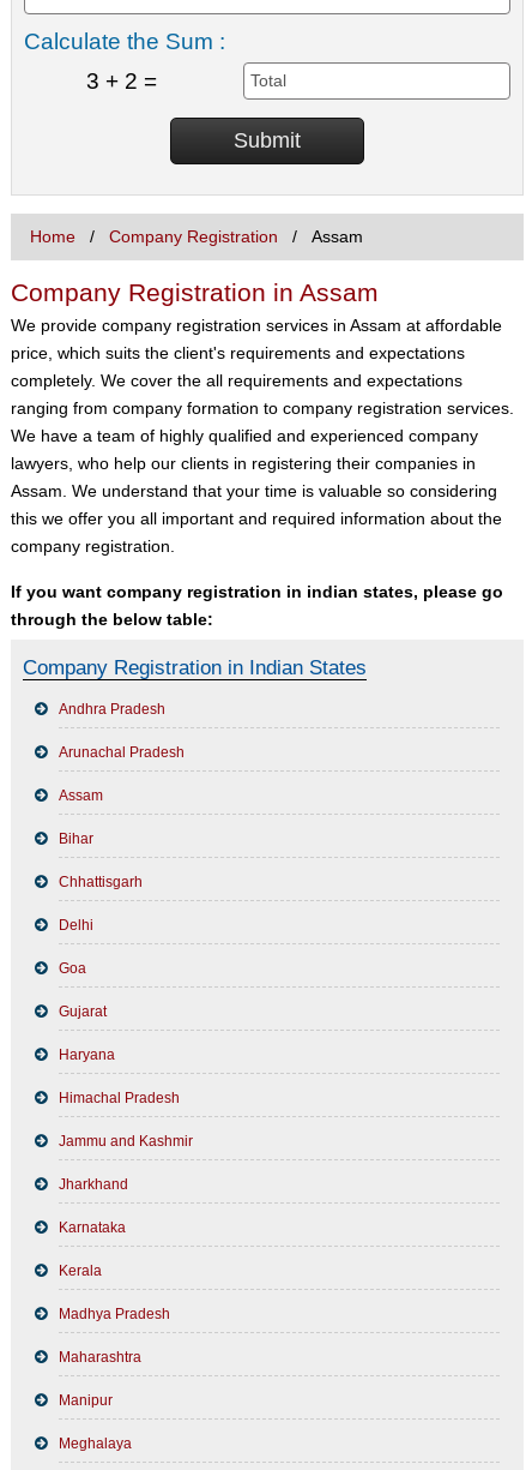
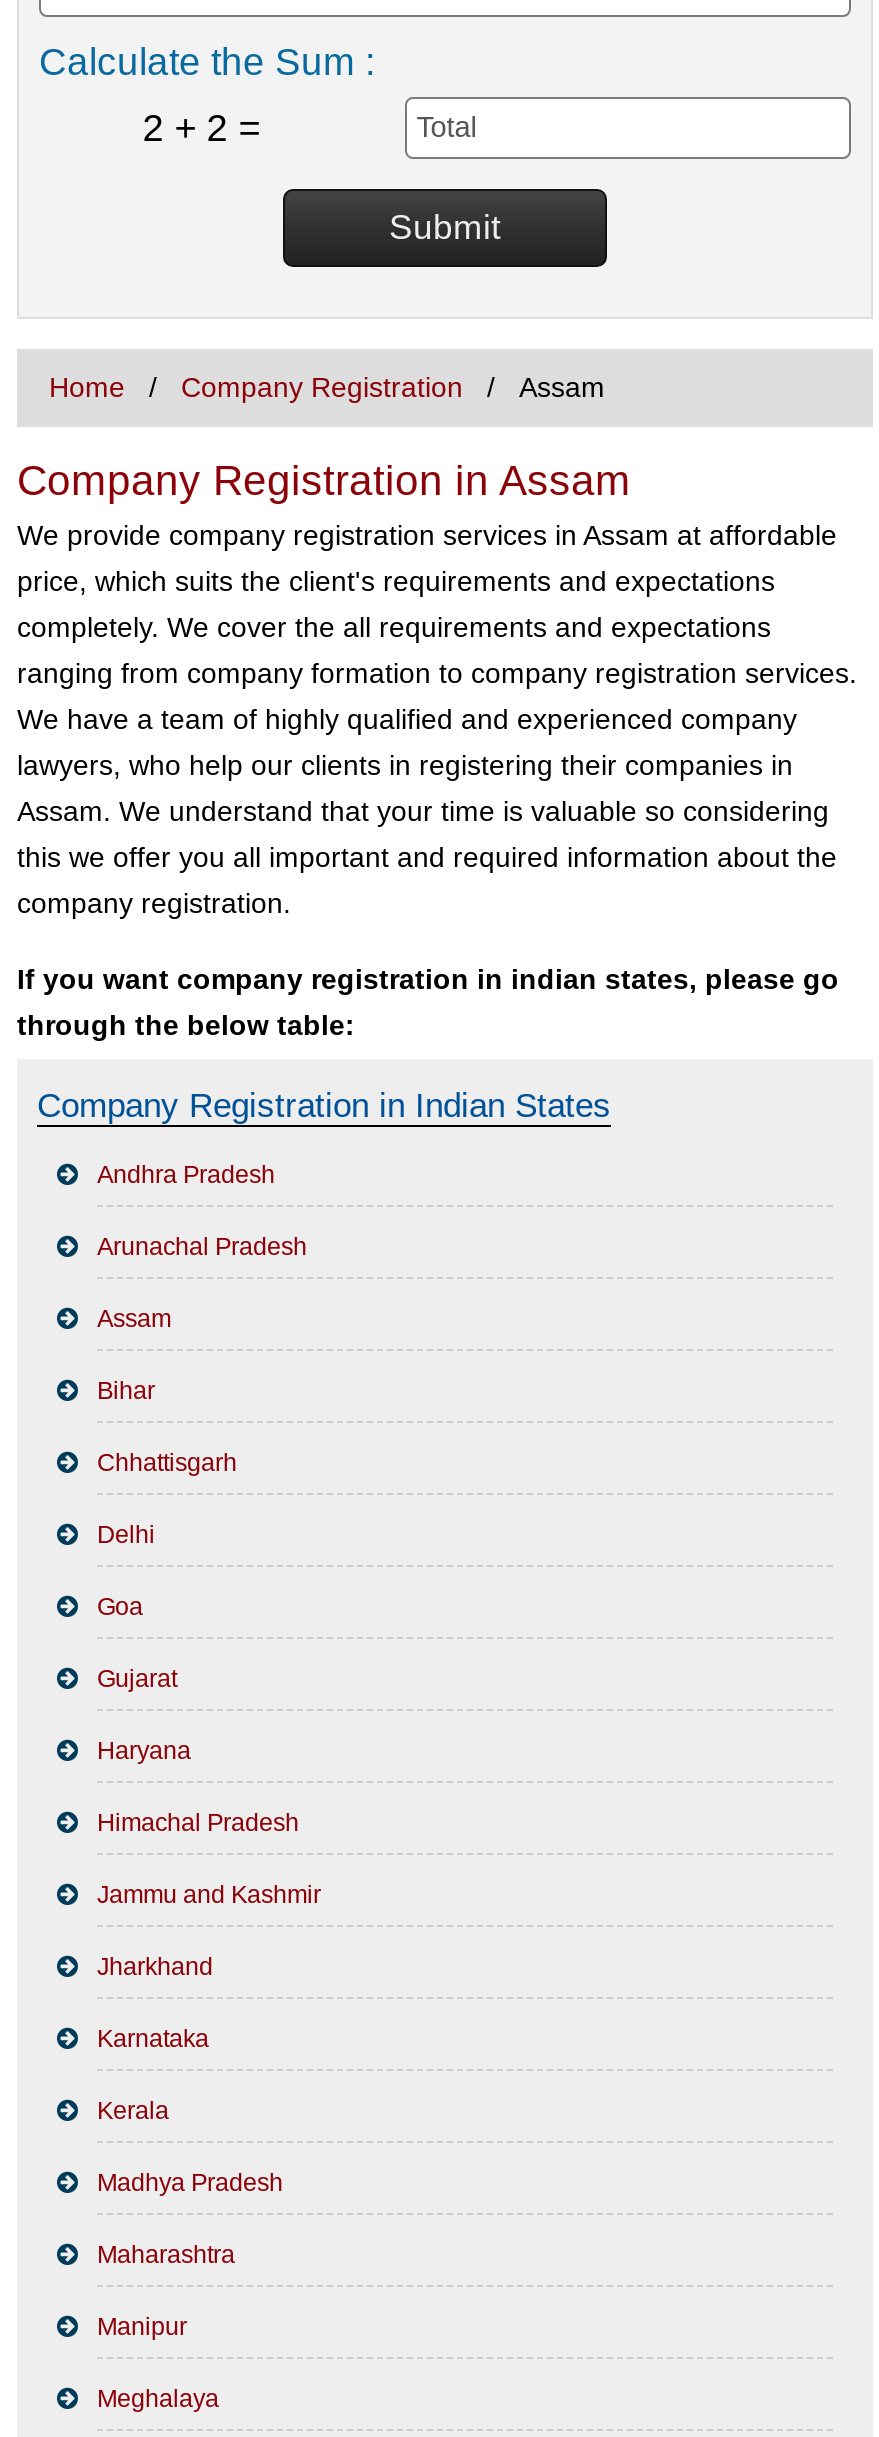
- 3 + 2 =
+ 2 + 2 =
